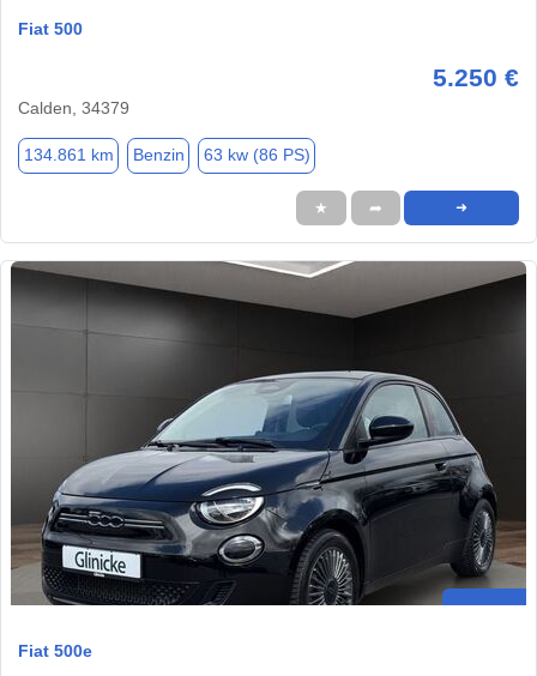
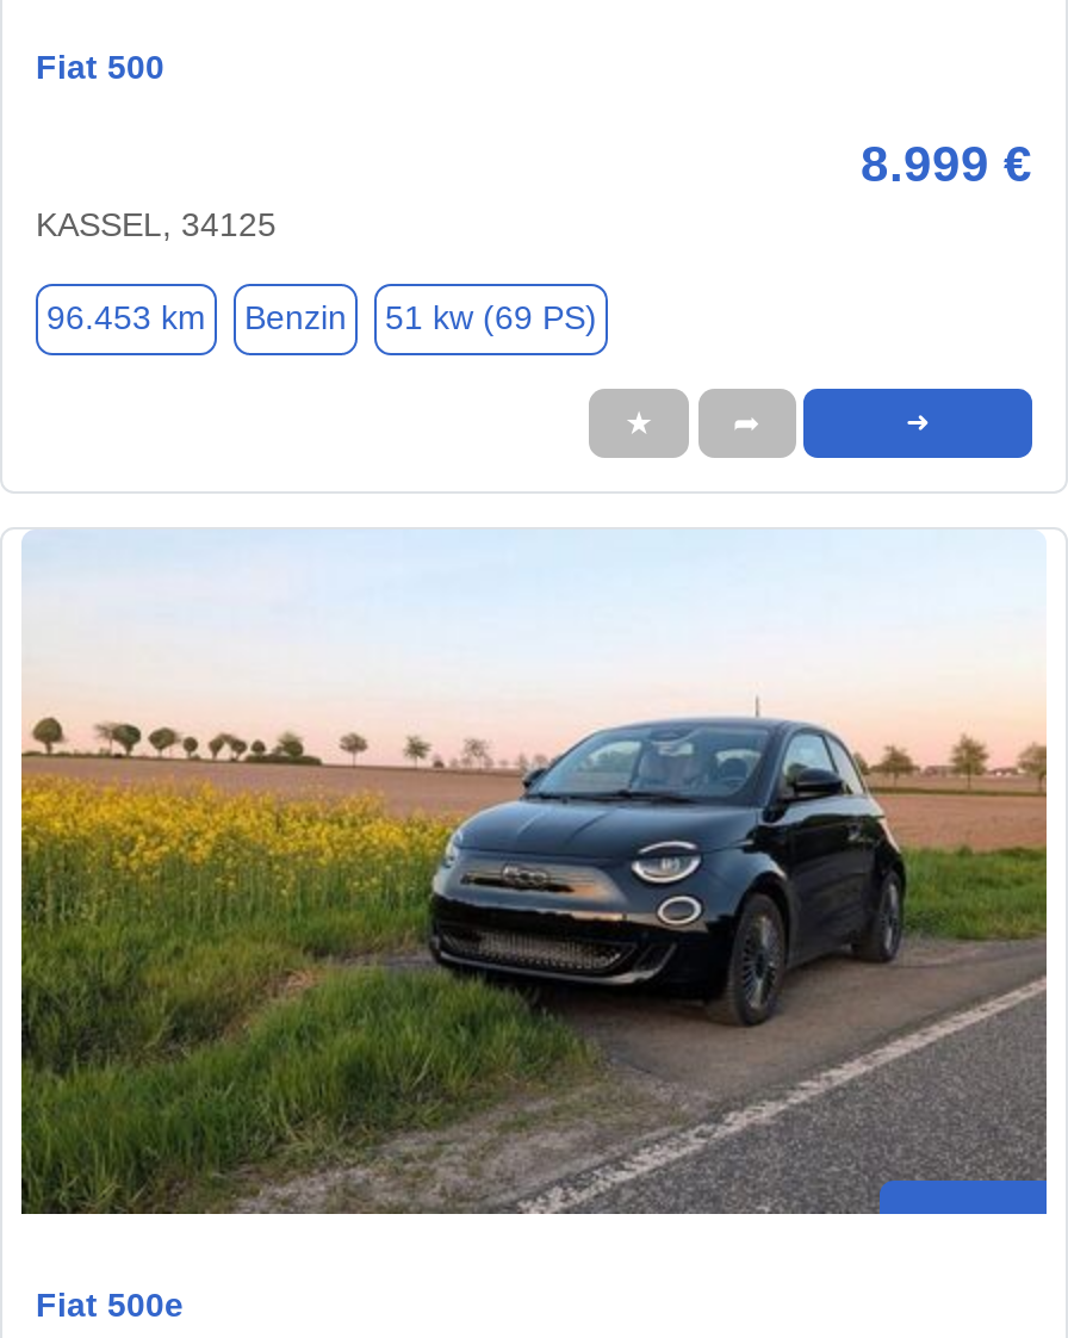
- 5.250 €
- Calden, 34379
+ 8.999 €
+ KASSEL, 34125

- 134.861 km
+ 96.453 km

- 63 kw (86 PS)
+ 51 kw (69 PS)

- [image]
+ [image]
